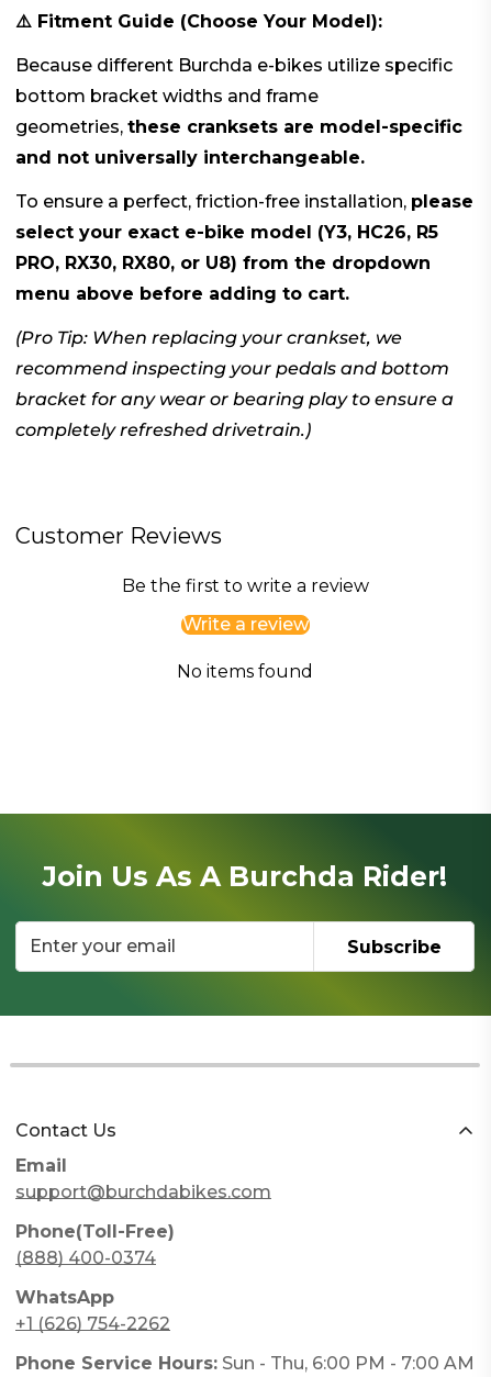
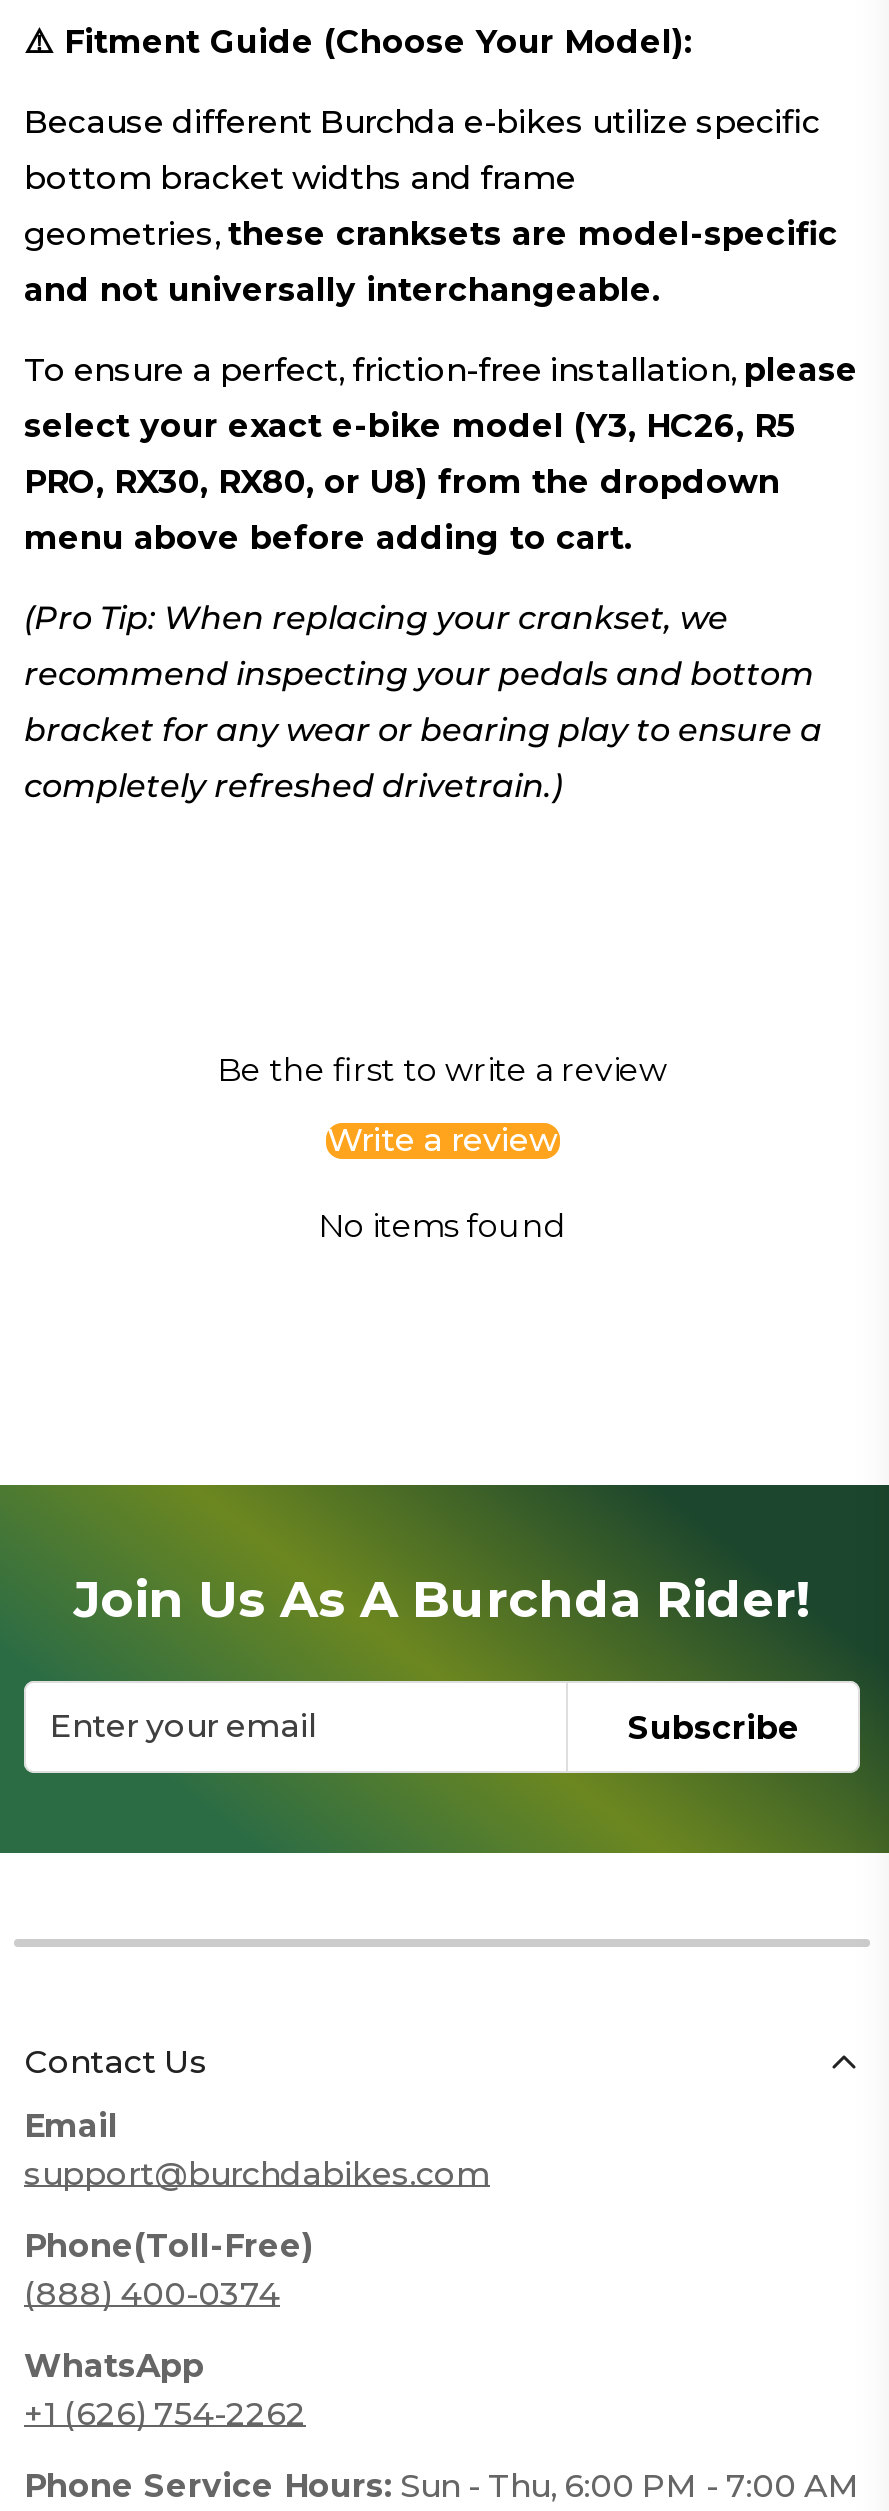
- Customer Reviews
